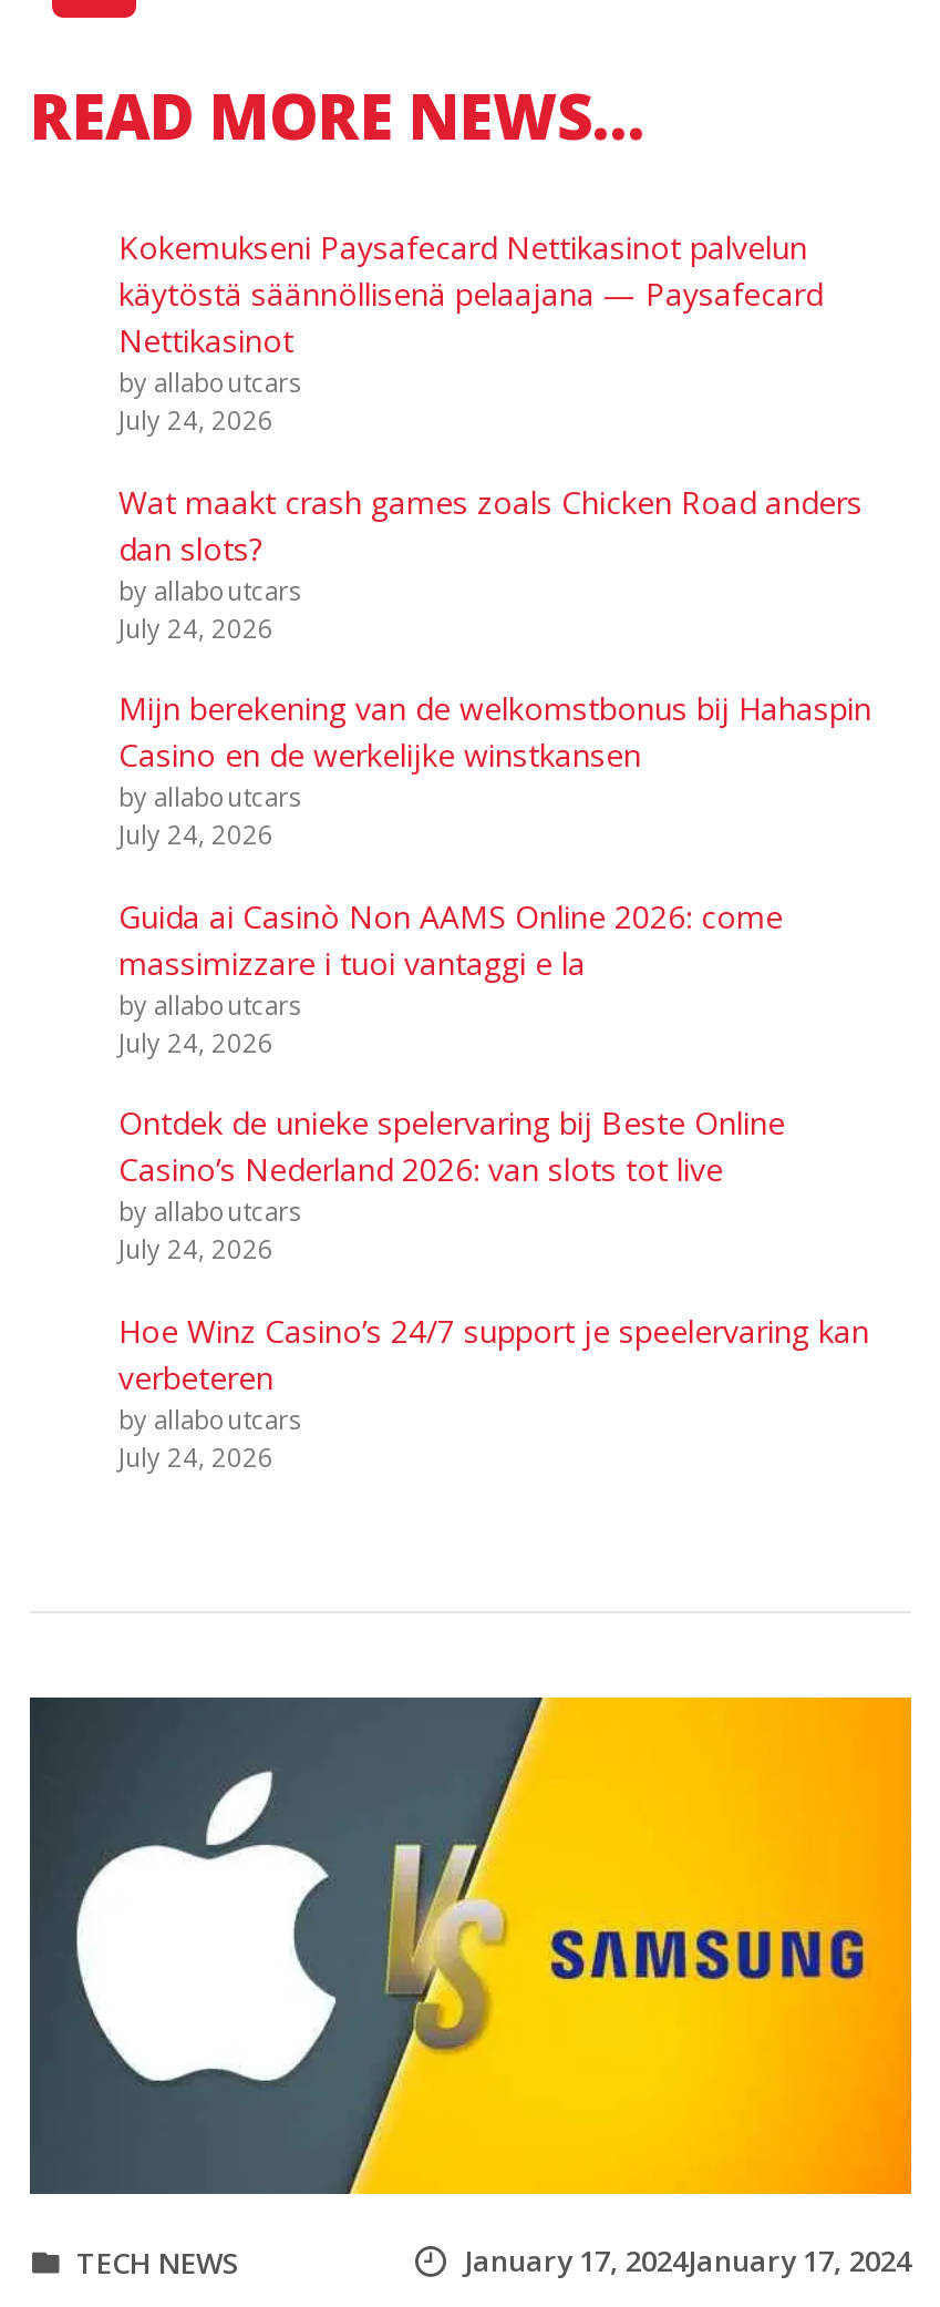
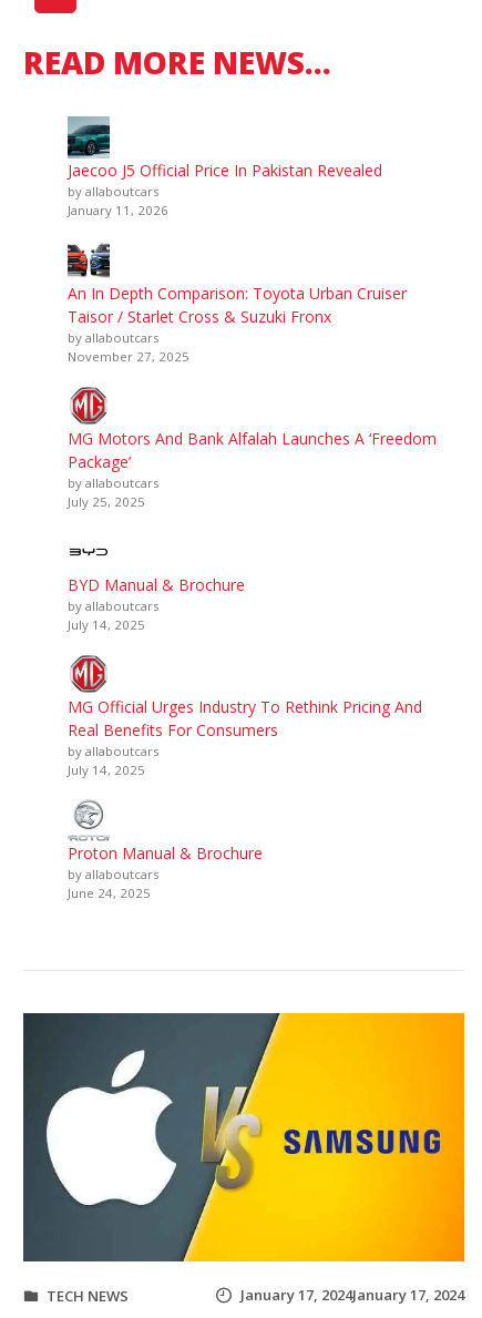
- Kokemukseni Paysafecard Nettikasinot palvelun
- käytöstä säännöllisenä pelaajana — Paysafecard
- Nettikasinot
+ Jaecoo J5 Official Price In Pakistan Revealed

- July 24, 2026
+ January 11, 2026

- Wat maakt crash games zoals Chicken Road anders
- dan slots?
+ An In Depth Comparison: Toyota Urban Cruiser
+ Taisor / Starlet Cross & Suzuki Fronx

- July 24, 2026
+ November 27, 2025

- Mijn berekening van de welkomstbonus bij Hahaspin
- Casino en de werkelijke winstkansen
+ MG Motors And Bank Alfalah Launches A ‘Freedom
+ Package’

- July 24, 2026
+ July 25, 2025

- Guida ai Casinò Non AAMS Online 2026: come
- massimizzare i tuoi vantaggi e la
+ BYD Manual & Brochure

- July 24, 2026
+ July 14, 2025

- Ontdek de unieke spelervaring bij Beste Online
- Casino’s Nederland 2026: van slots tot live
+ MG Official Urges Industry To Rethink Pricing And
+ Real Benefits For Consumers

- July 24, 2026
+ July 14, 2025

- Hoe Winz Casino’s 24/7 support je speelervaring kan
- verbeteren
+ Proton Manual & Brochure

- July 24, 2026
+ June 24, 2025
